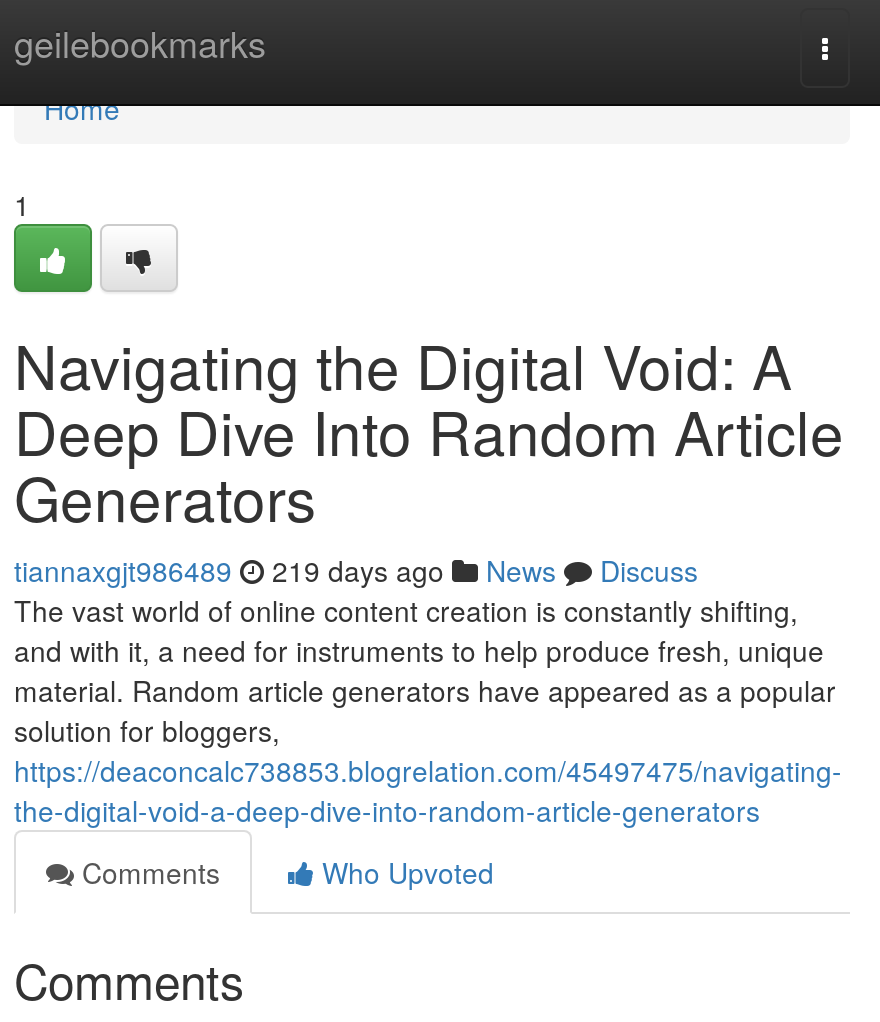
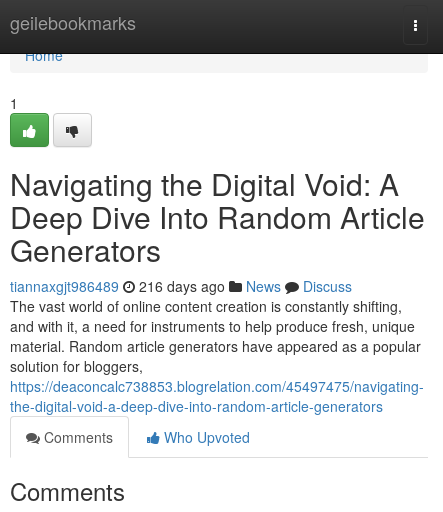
- tiannaxgjt986489 219 days ago News Discuss
+ tiannaxgjt986489 216 days ago News Discuss
